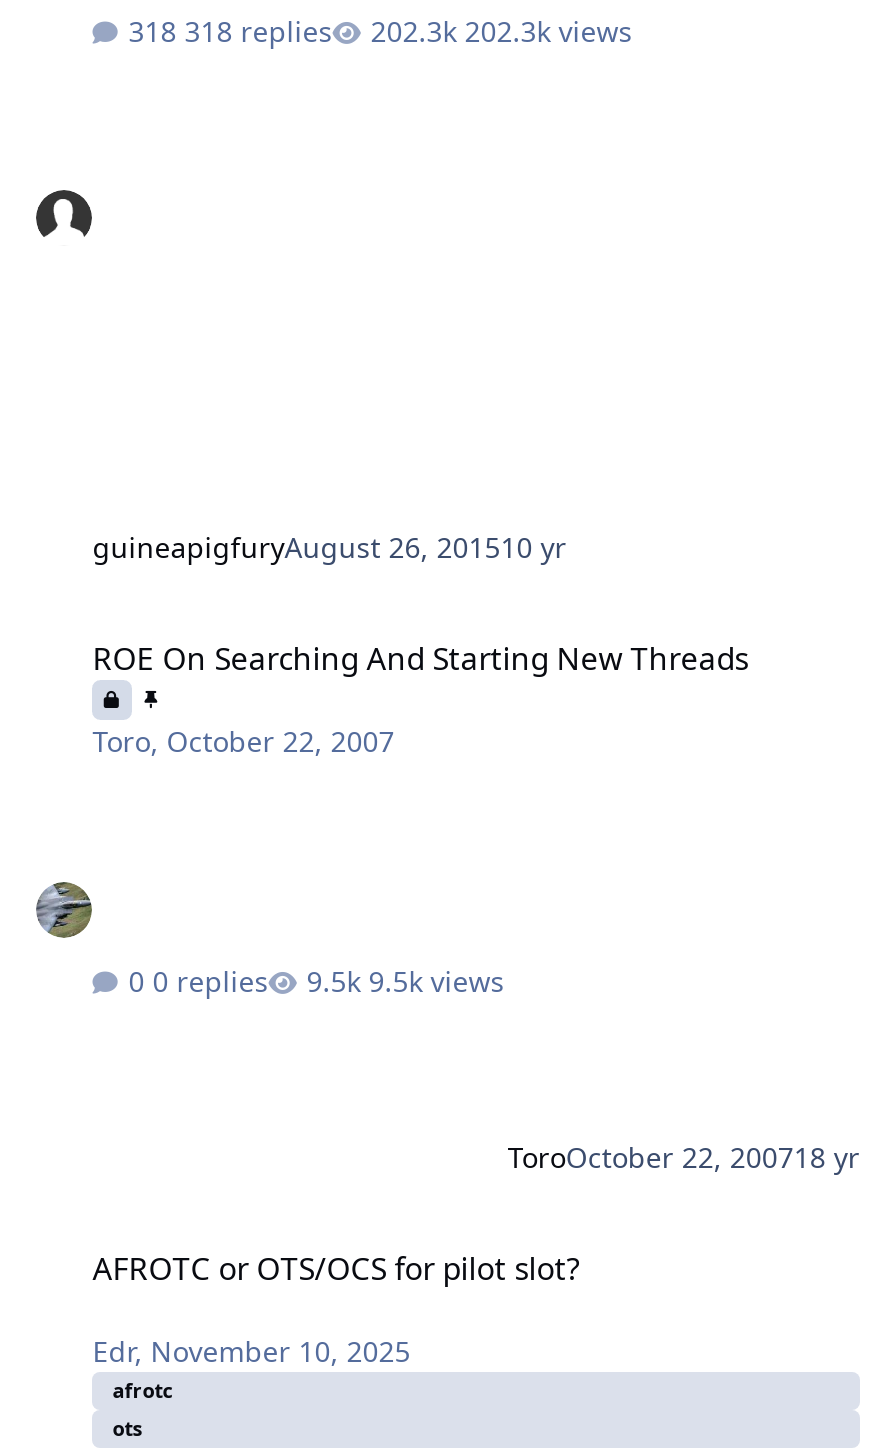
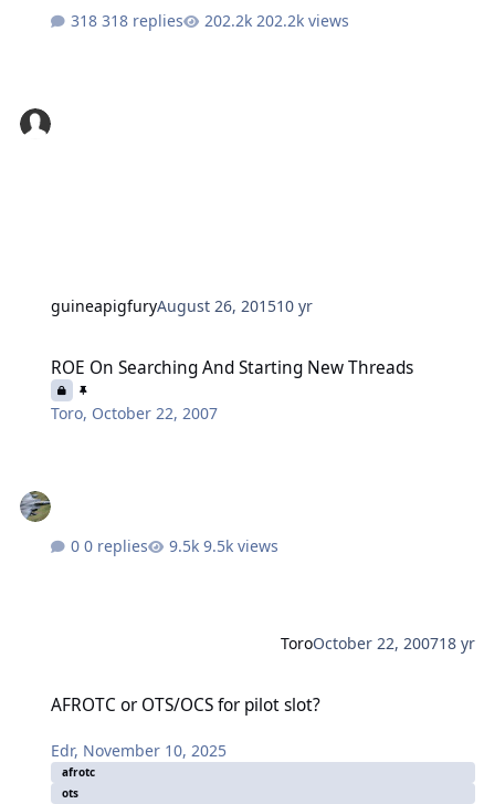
- 202.3k views
+ 202.2k views
